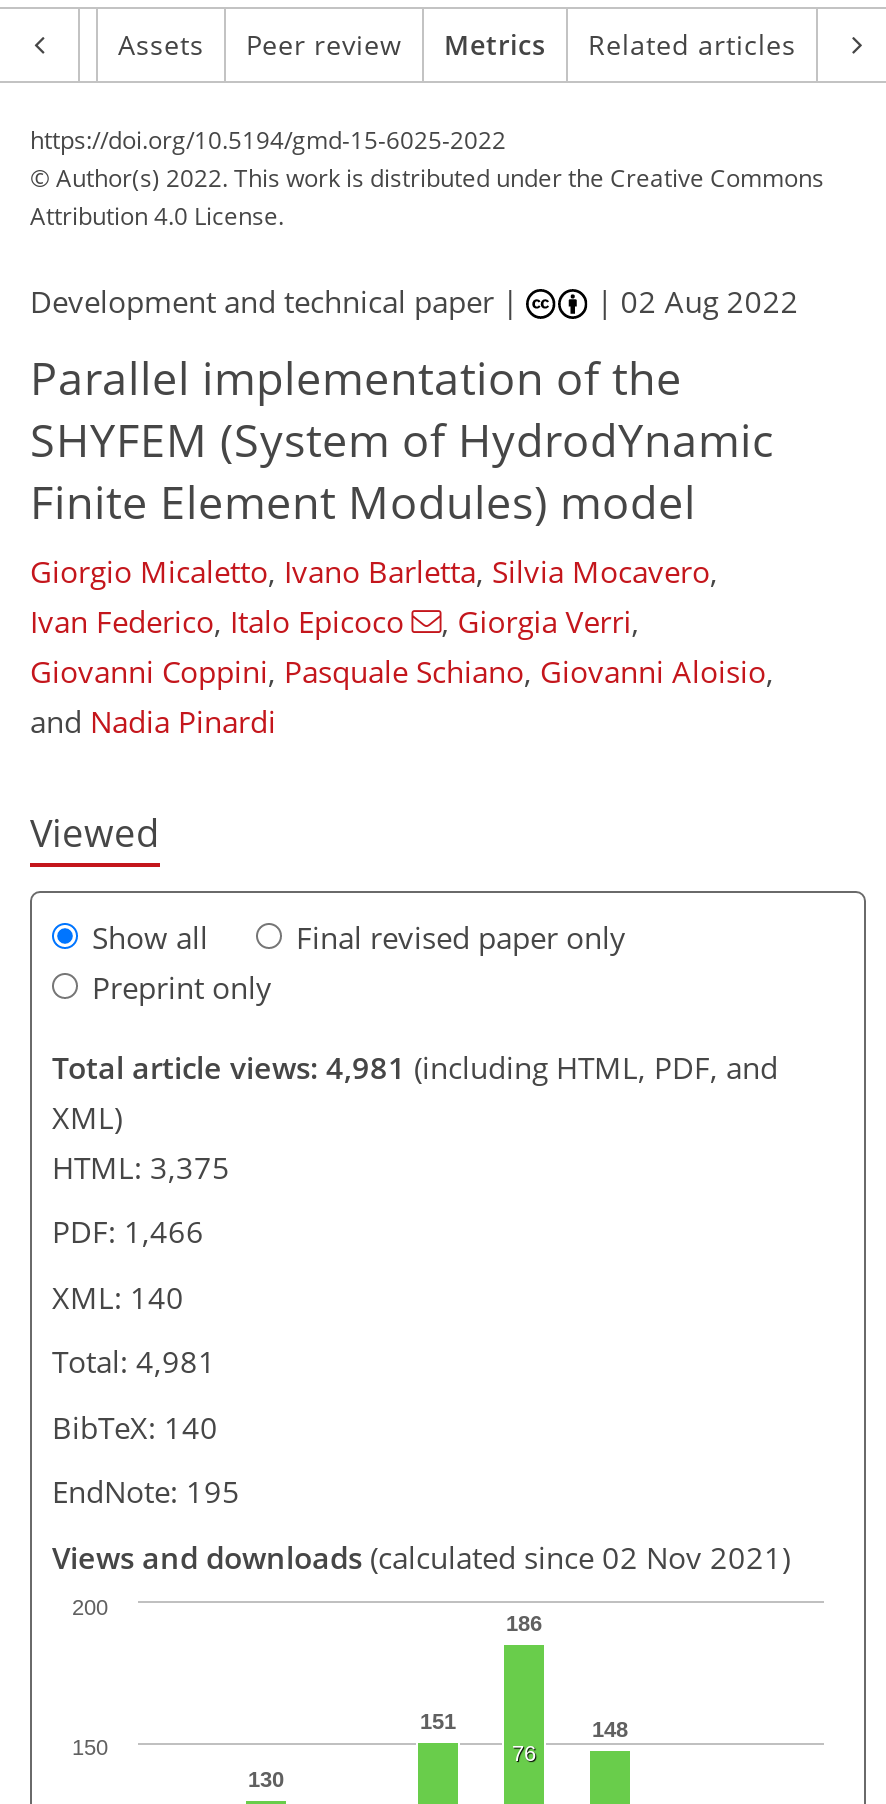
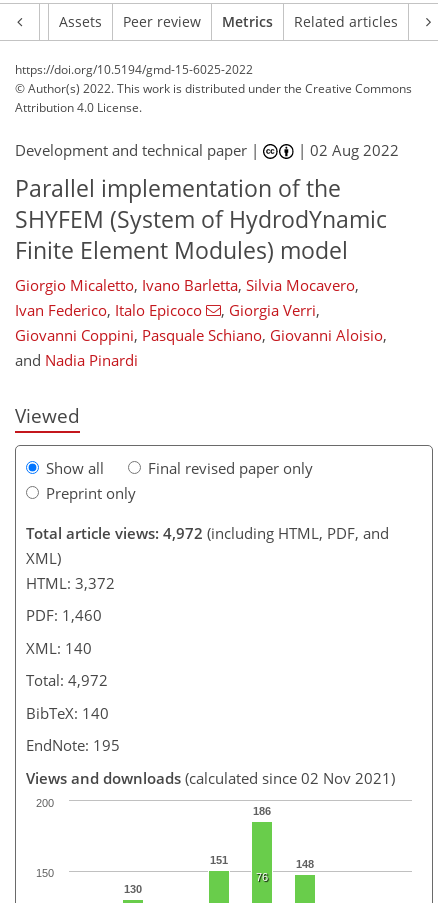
- Total article views: 4,981 (including HTML, PDF, and
+ Total article views: 4,972 (including HTML, PDF, and

- HTML: 3,375
+ HTML: 3,372

- PDF: 1,466
+ PDF: 1,460

- Total: 4,981
+ Total: 4,972
